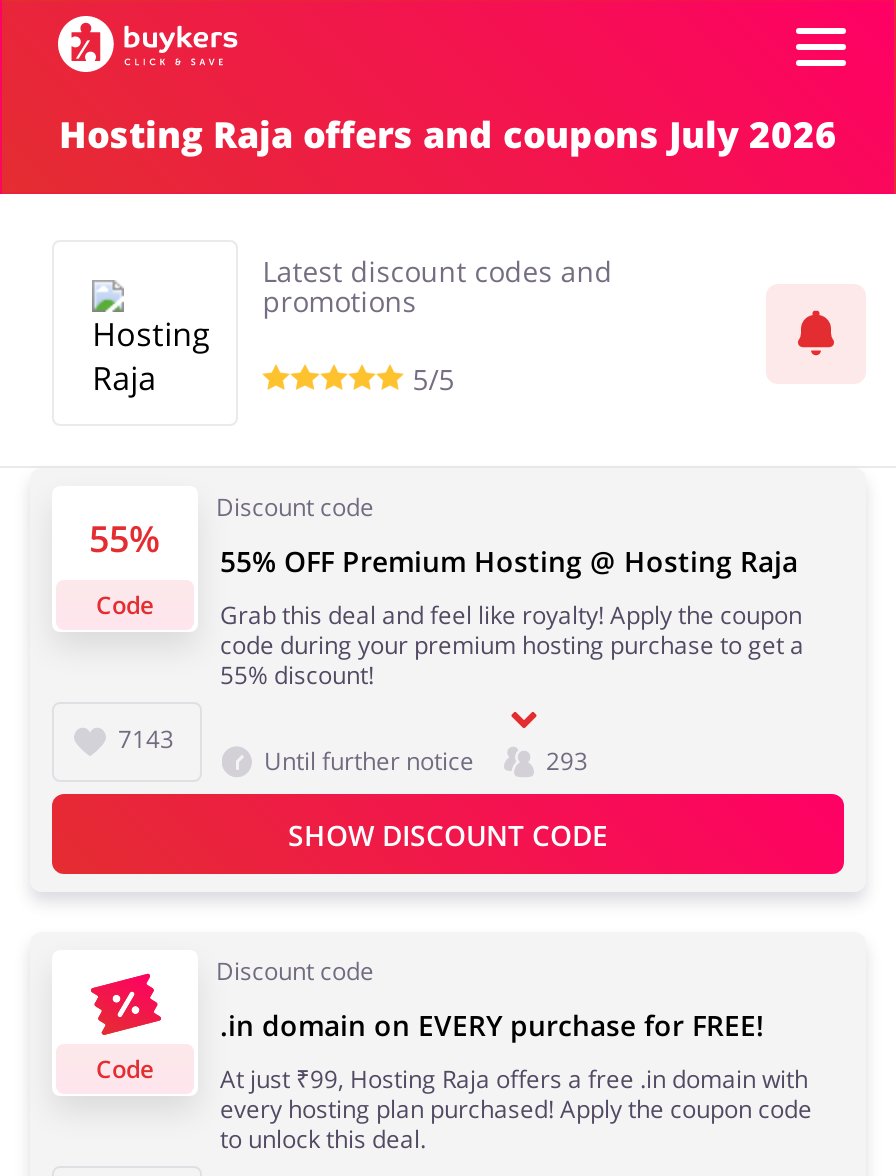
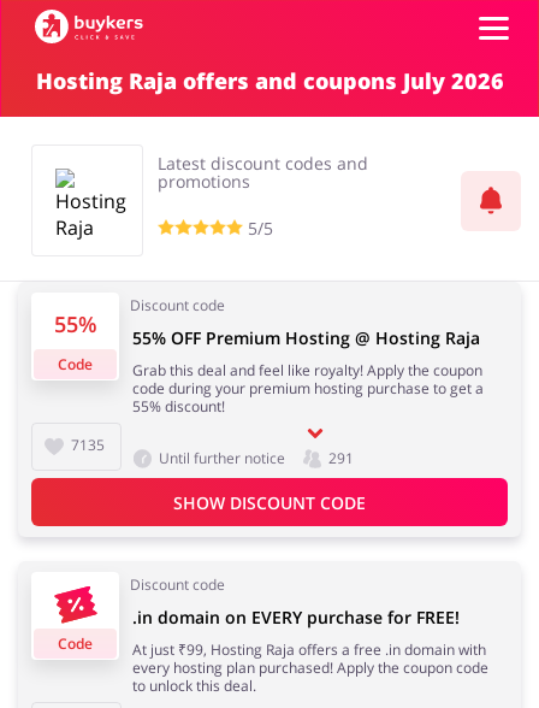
- 7143
+ 7135

- 293
+ 291
